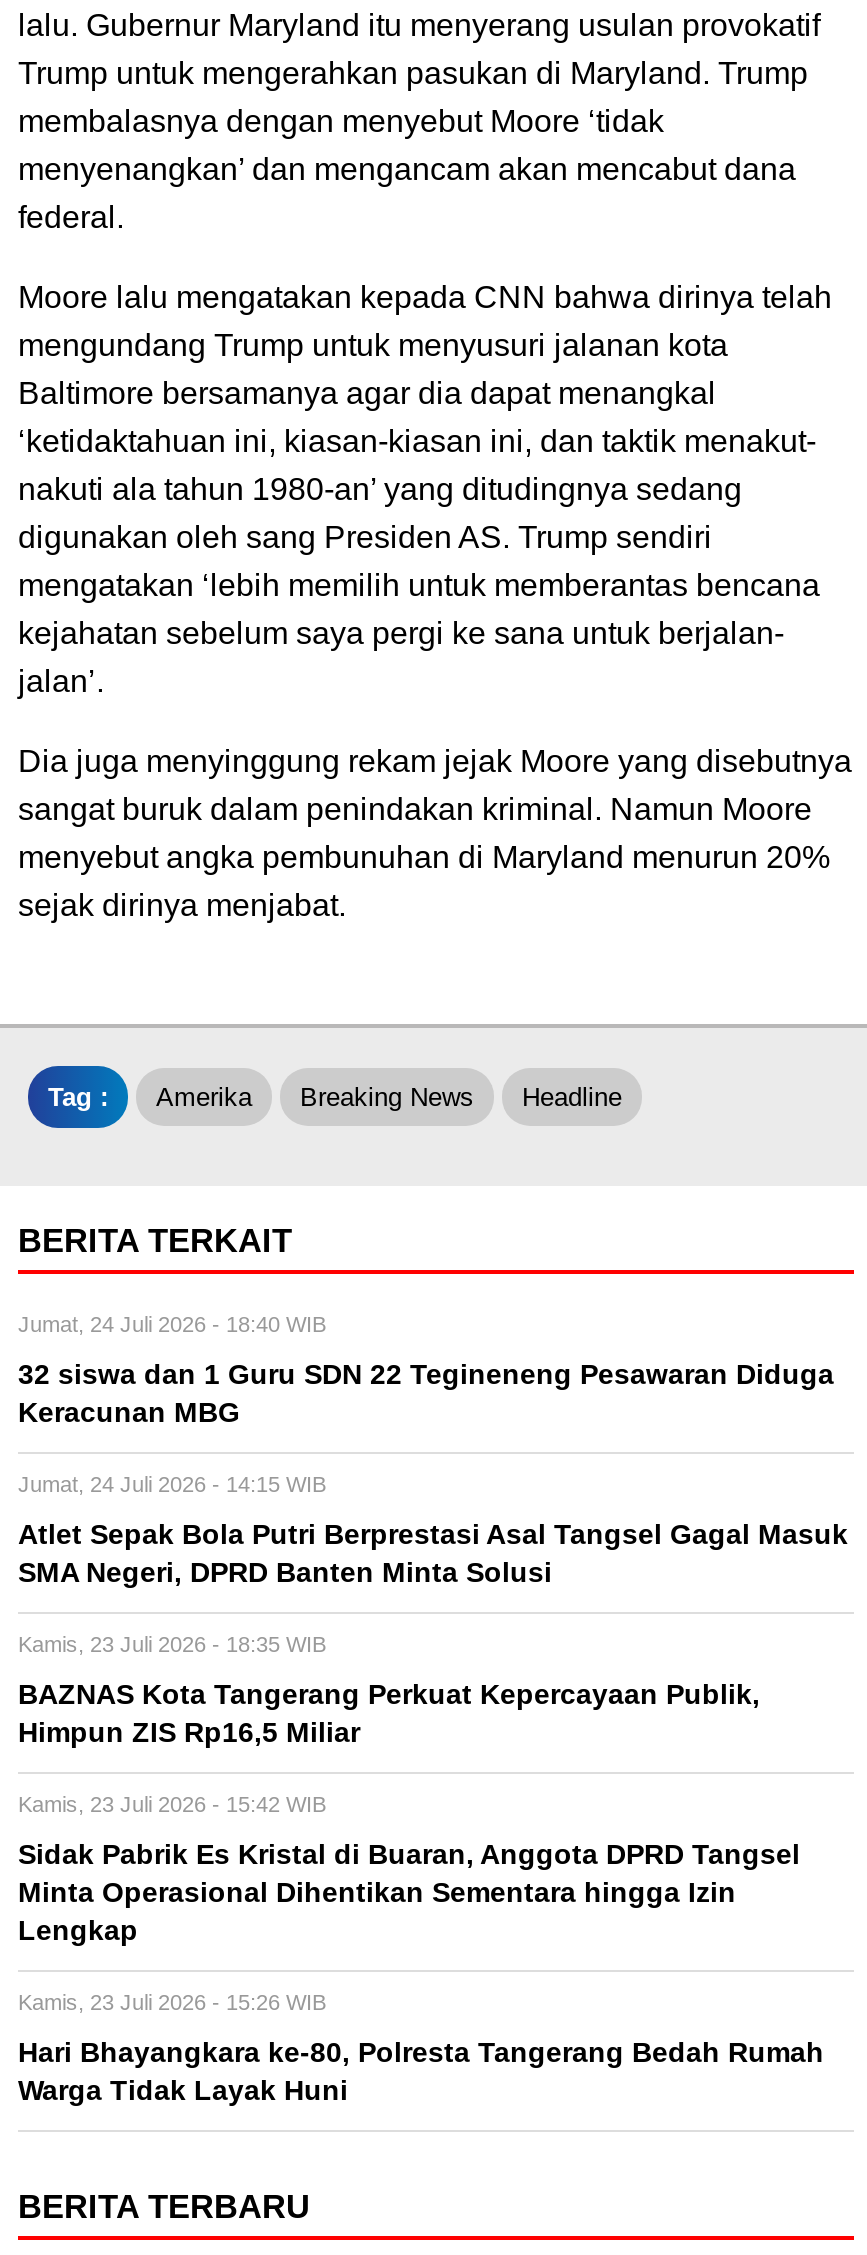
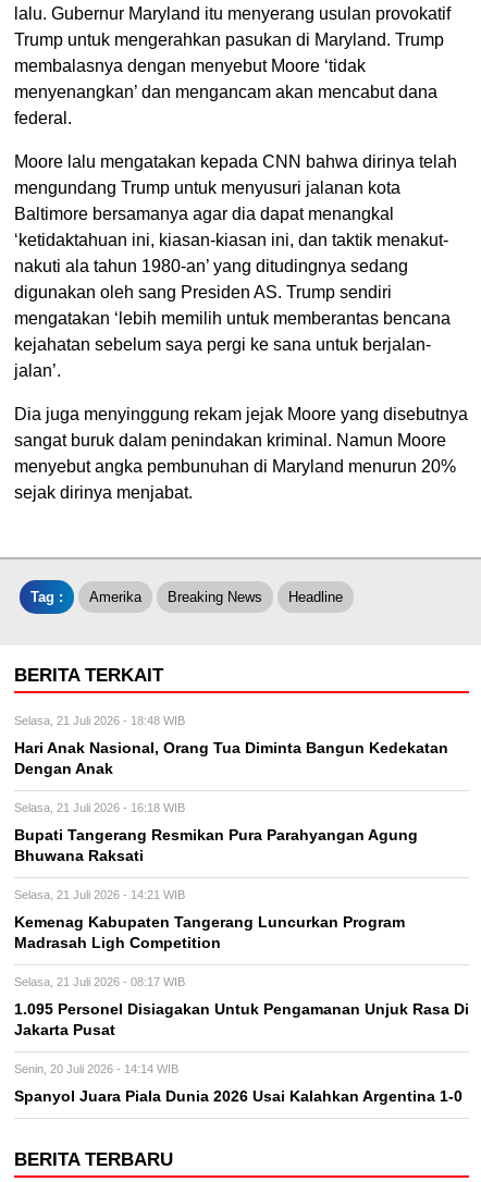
- Jumat, 24 Juli 2026 - 18:40 WIB
+ Selasa, 21 Juli 2026 - 18:48 WIB

- 32 siswa dan 1 Guru SDN 22 Tegineneng Pesawaran Diduga
- Keracunan MBG
+ Hari Anak Nasional, Orang Tua Diminta Bangun Kedekatan
+ Dengan Anak

- Jumat, 24 Juli 2026 - 14:15 WIB
+ Selasa, 21 Juli 2026 - 16:18 WIB

- Atlet Sepak Bola Putri Berprestasi Asal Tangsel Gagal Masuk
- SMA Negeri, DPRD Banten Minta Solusi
+ Bupati Tangerang Resmikan Pura Parahyangan Agung
+ Bhuwana Raksati

- Kamis, 23 Juli 2026 - 18:35 WIB
+ Selasa, 21 Juli 2026 - 14:21 WIB

- BAZNAS Kota Tangerang Perkuat Kepercayaan Publik,
- Himpun ZIS Rp16,5 Miliar
+ Kemenag Kabupaten Tangerang Luncurkan Program
+ Madrasah Ligh Competition

- Kamis, 23 Juli 2026 - 15:42 WIB
+ Selasa, 21 Juli 2026 - 08:17 WIB

- Sidak Pabrik Es Kristal di Buaran, Anggota DPRD Tangsel
- Minta Operasional Dihentikan Sementara hingga Izin
- Lengkap
+ 1.095 Personel Disiagakan Untuk Pengamanan Unjuk Rasa Di
+ Jakarta Pusat

- Kamis, 23 Juli 2026 - 15:26 WIB
+ Senin, 20 Juli 2026 - 14:14 WIB

- Hari Bhayangkara ke-80, Polresta Tangerang Bedah Rumah
- Warga Tidak Layak Huni
+ Spanyol Juara Piala Dunia 2026 Usai Kalahkan Argentina 1-0
